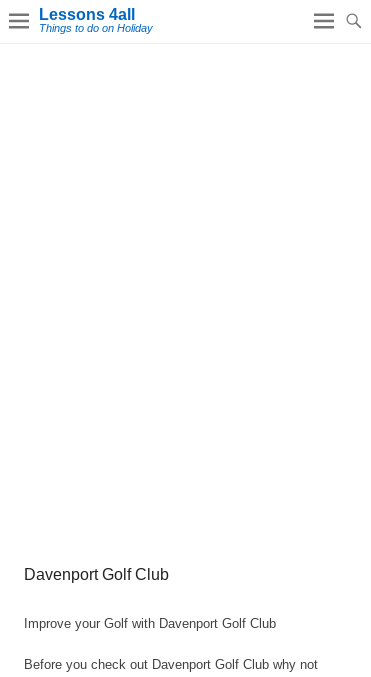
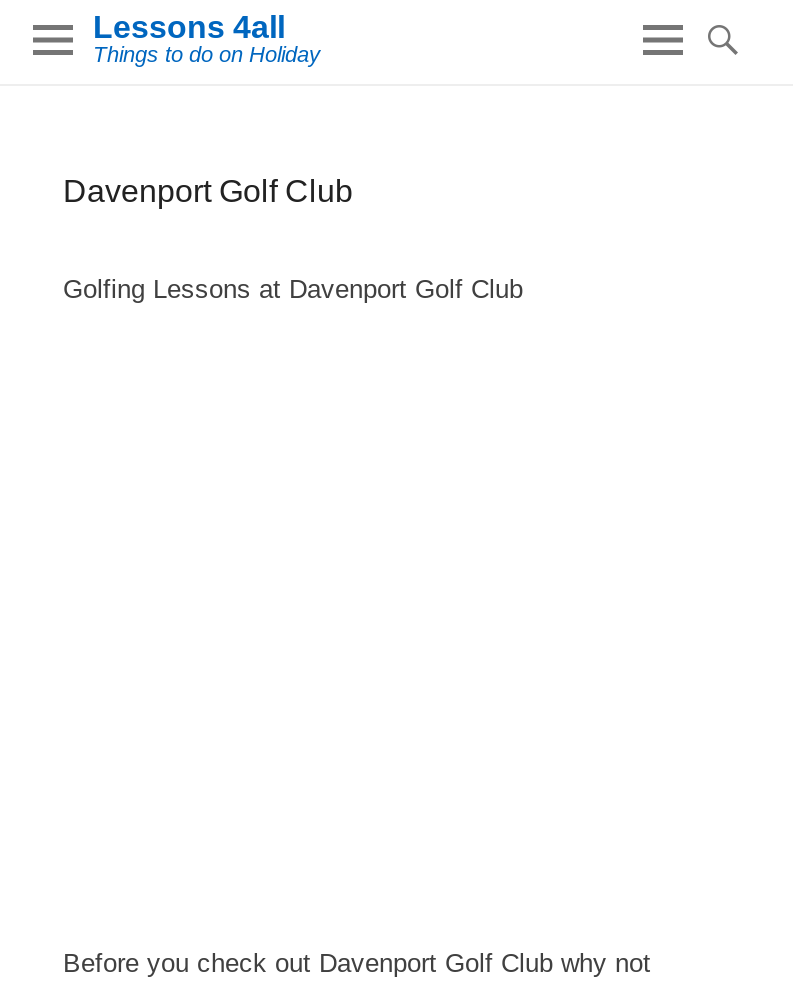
moved up: Davenport Golf Club

- Improve your Golf with Davenport Golf Club
+ Golfing Lessons at Davenport Golf Club
